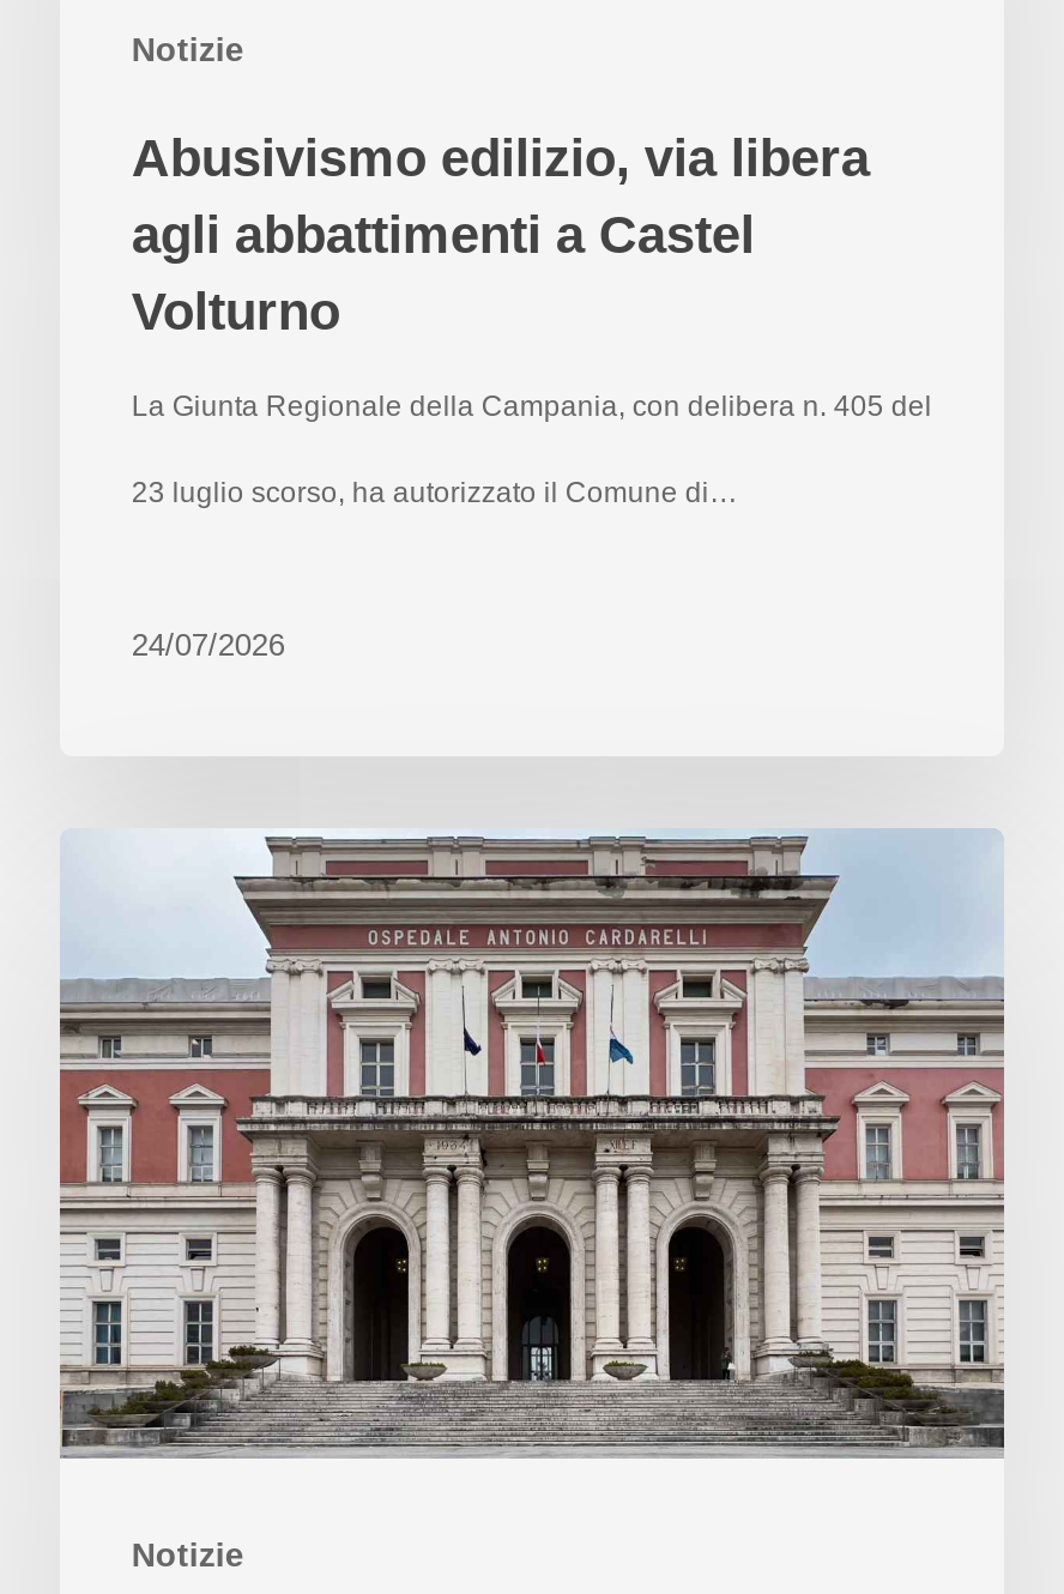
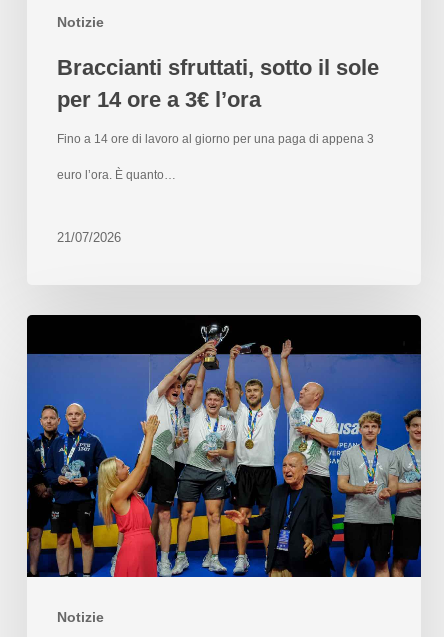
- Abusivismo edilizio, via libera
- agli abbattimenti a Castel
- Volturno
+ Braccianti sfruttati, sotto il sole
+ per 14 ore a 3€ l’ora

- La Giunta Regionale della Campania, con delibera n. 405 del
+ Fino a 14 ore di lavoro al giorno per una paga di appena 3

- 23 luglio scorso, ha autorizzato il Comune di…
+ euro l’ora. È quanto…

- 24/07/2026
+ 21/07/2026

- [image]
+ [image]
